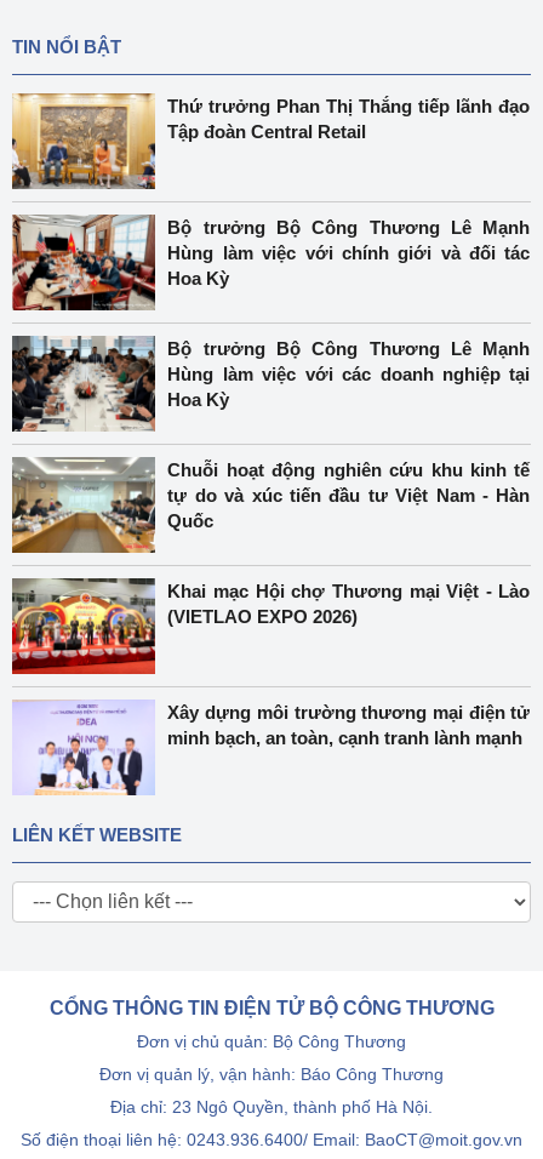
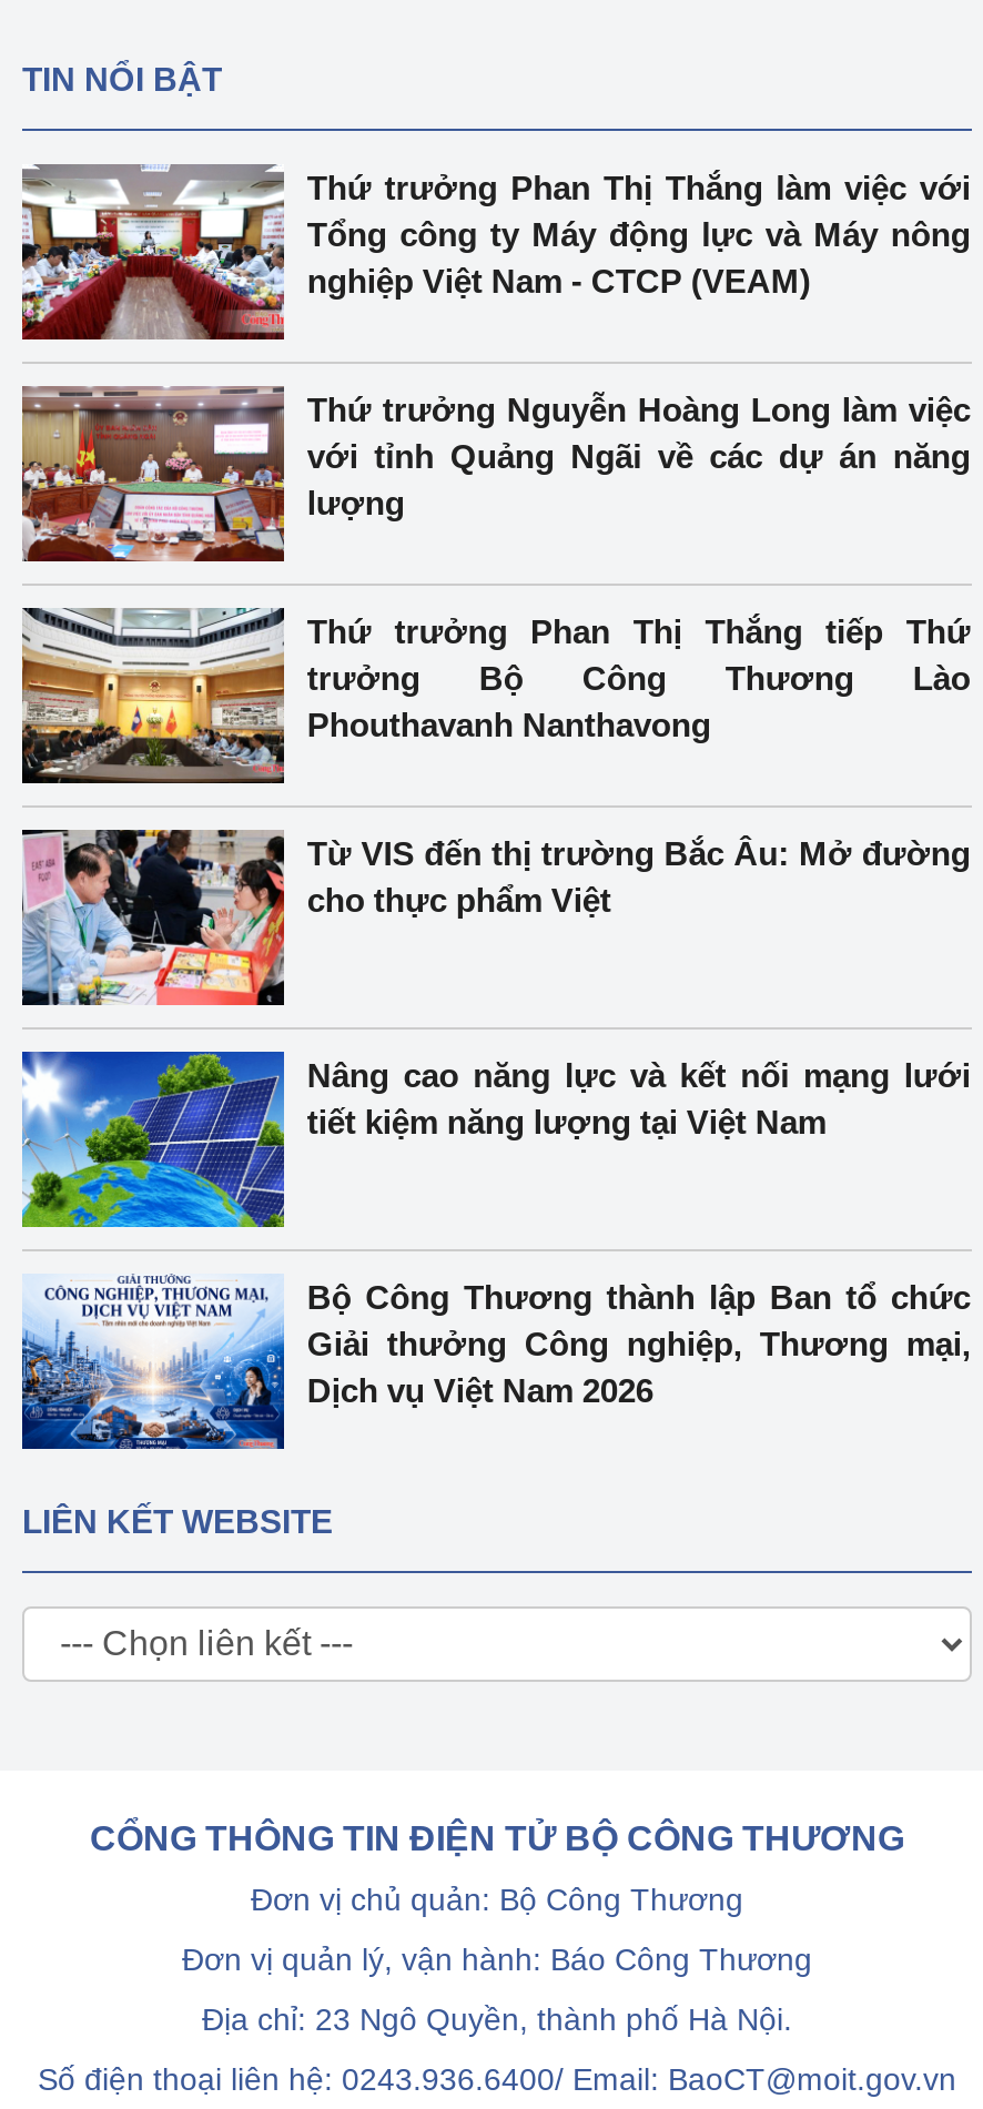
- [image]
- Thứ trưởng Phan Thị Thắng tiếp lãnh đạo
- Tập đoàn Central Retail
+ [image]
+ Thứ trưởng Phan Thị Thắng làm việc với
+ Tổng công ty Máy động lực và Máy nông
+ nghiệp Việt Nam - CTCP (VEAM)

- [image]
- Bộ trưởng Bộ Công Thương Lê Mạnh
- Hùng làm việc với chính giới và đối tác
- Hoa Kỳ
+ [image]
+ Thứ trưởng Nguyễn Hoàng Long làm việc
+ với tỉnh Quảng Ngãi về các dự án năng
+ lượng

- [image]
- Bộ trưởng Bộ Công Thương Lê Mạnh
- Hùng làm việc với các doanh nghiệp tại
- Hoa Kỳ
+ [image]
+ Thứ trưởng Phan Thị Thắng tiếp Thứ
+ trưởng Bộ Công Thương Lào
+ Phouthavanh Nanthavong

- [image]
- Chuỗi hoạt động nghiên cứu khu kinh tế
- tự do và xúc tiến đầu tư Việt Nam - Hàn
- Quốc
+ [image]
+ Từ VIS đến thị trường Bắc Âu: Mở đường
+ cho thực phẩm Việt

- [image]
- Khai mạc Hội chợ Thương mại Việt - Lào
- (VIETLAO EXPO 2026)
+ [image]
+ Nâng cao năng lực và kết nối mạng lưới
+ tiết kiệm năng lượng tại Việt Nam

- [image]
- Xây dựng môi trường thương mại điện tử
- minh bạch, an toàn, cạnh tranh lành mạnh
+ [image]
+ Bộ Công Thương thành lập Ban tổ chức
+ Giải thưởng Công nghiệp, Thương mại,
+ Dịch vụ Việt Nam 2026
